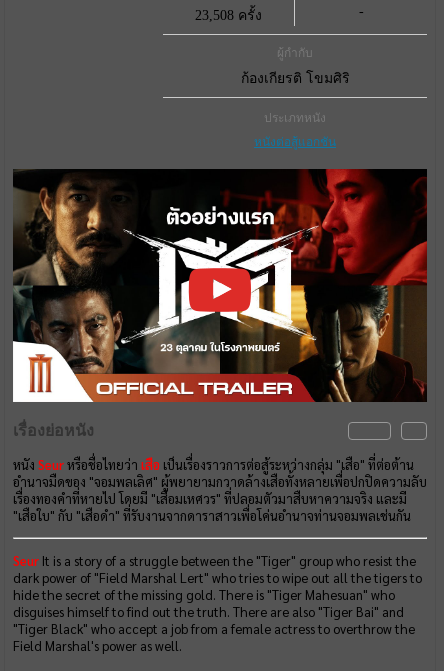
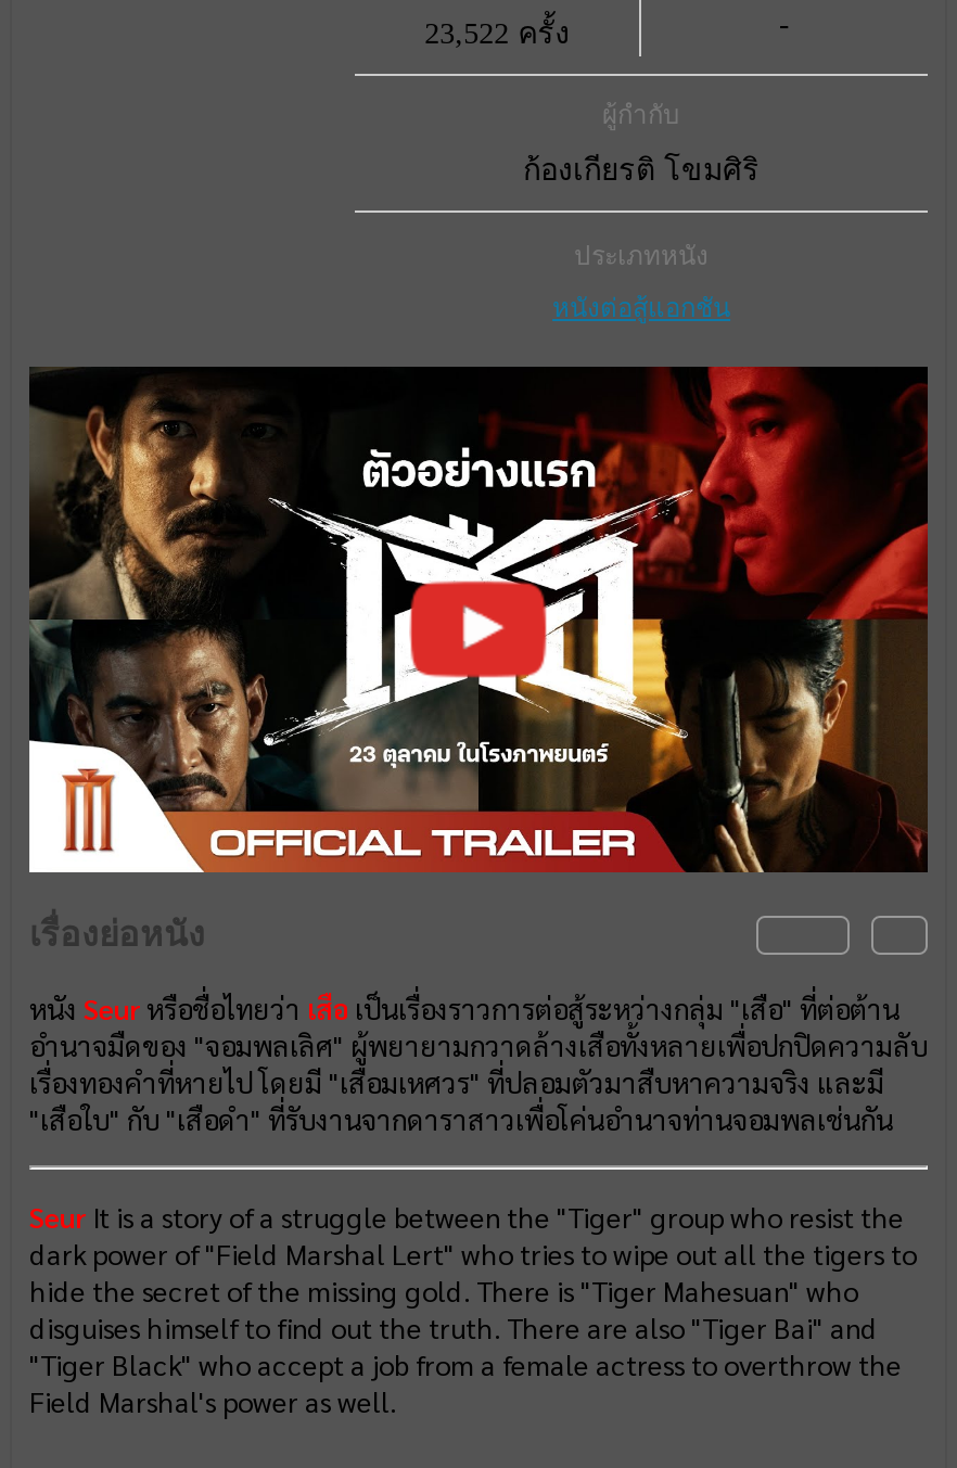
- 23,508 ครั้ง
+ 23,522 ครั้ง
